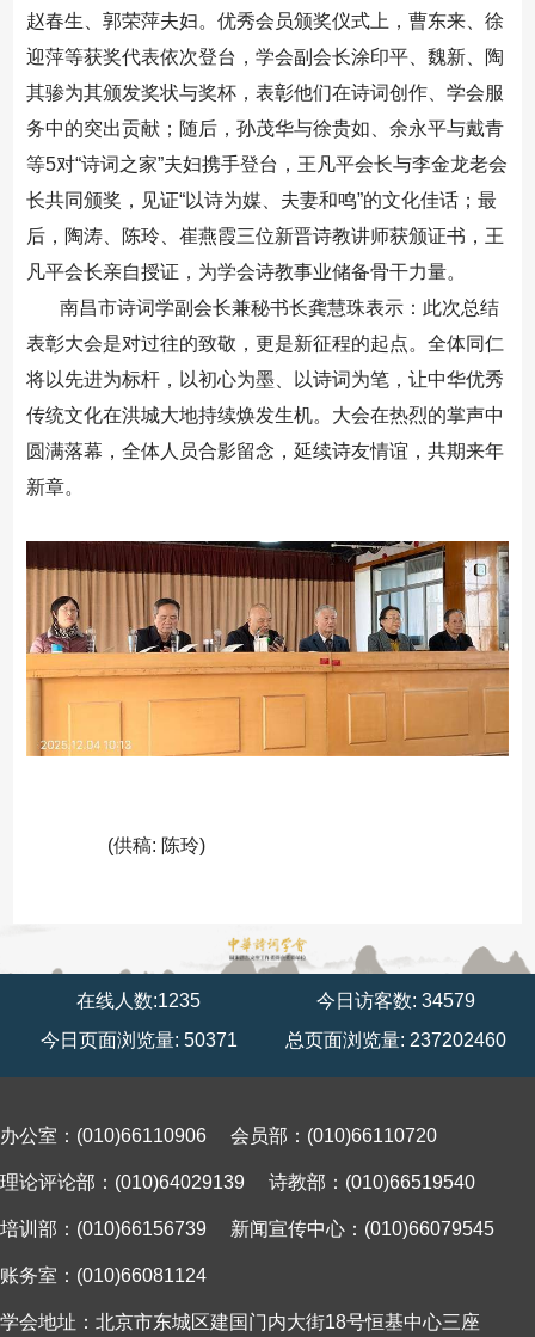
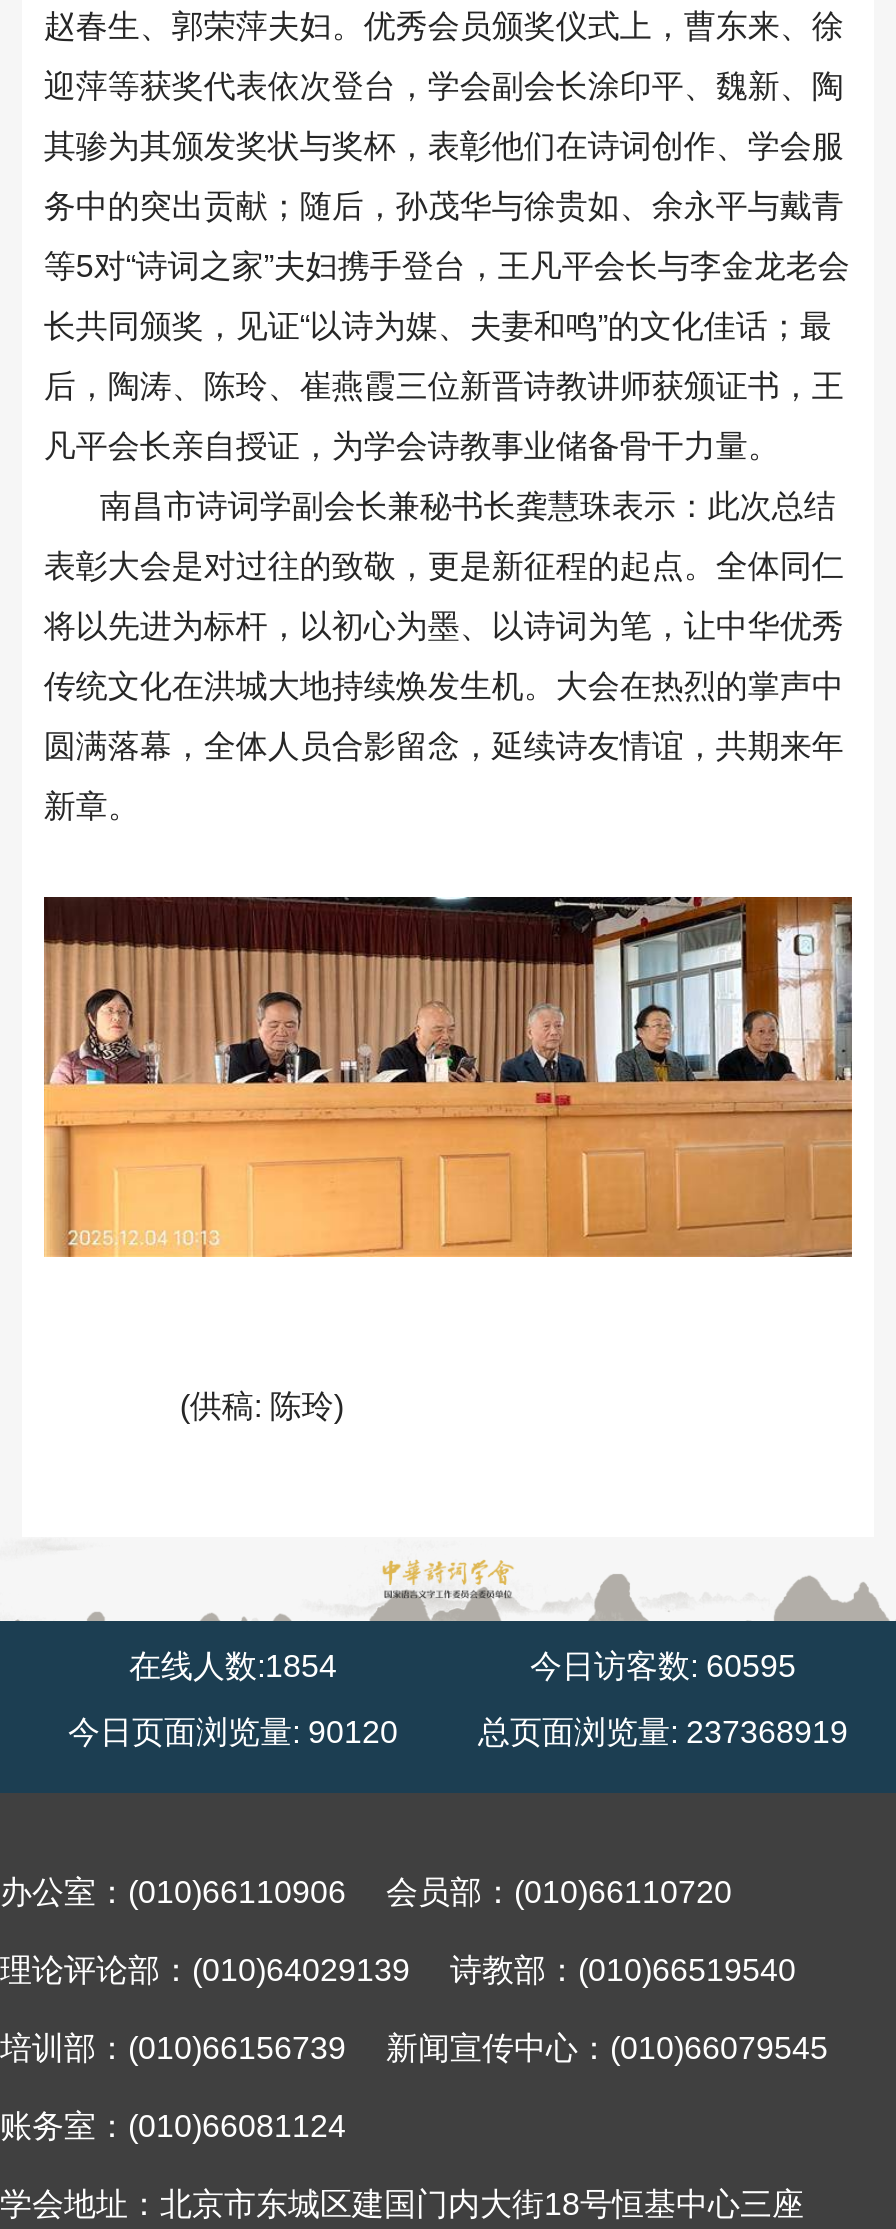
- 在线人数:1235
+ 在线人数:1854

- 今日访客数: 34579
+ 今日访客数: 60595

- 今日页面浏览量: 50371
+ 今日页面浏览量: 90120

- 总页面浏览量: 237202460
+ 总页面浏览量: 237368919
